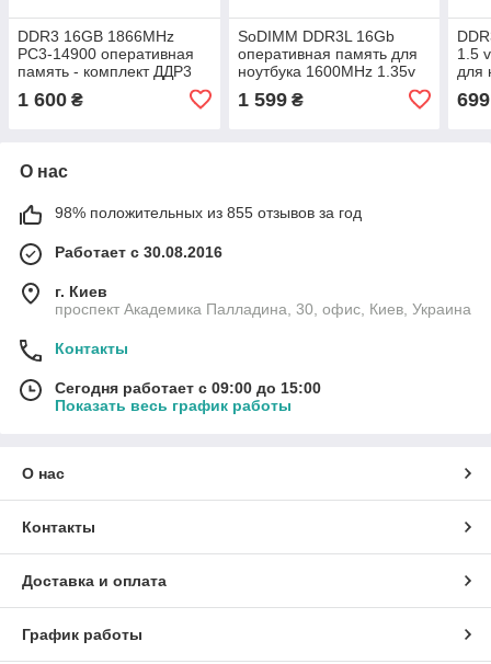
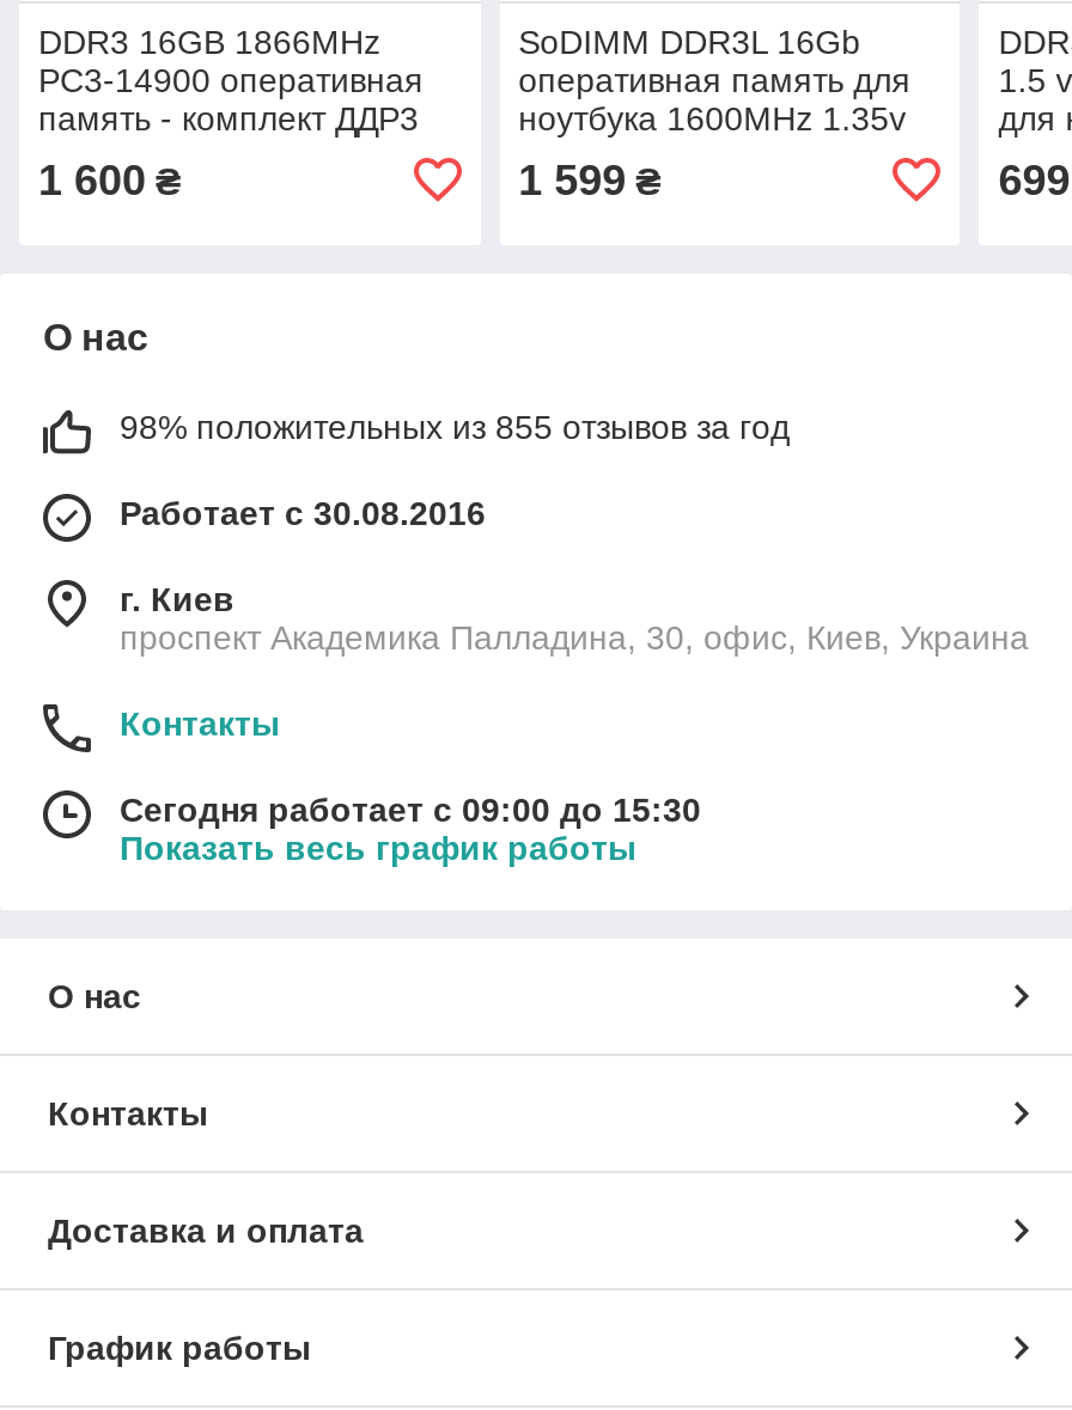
- Сегодня работает с 09:00 до 15:00
+ Сегодня работает с 09:00 до 15:30
